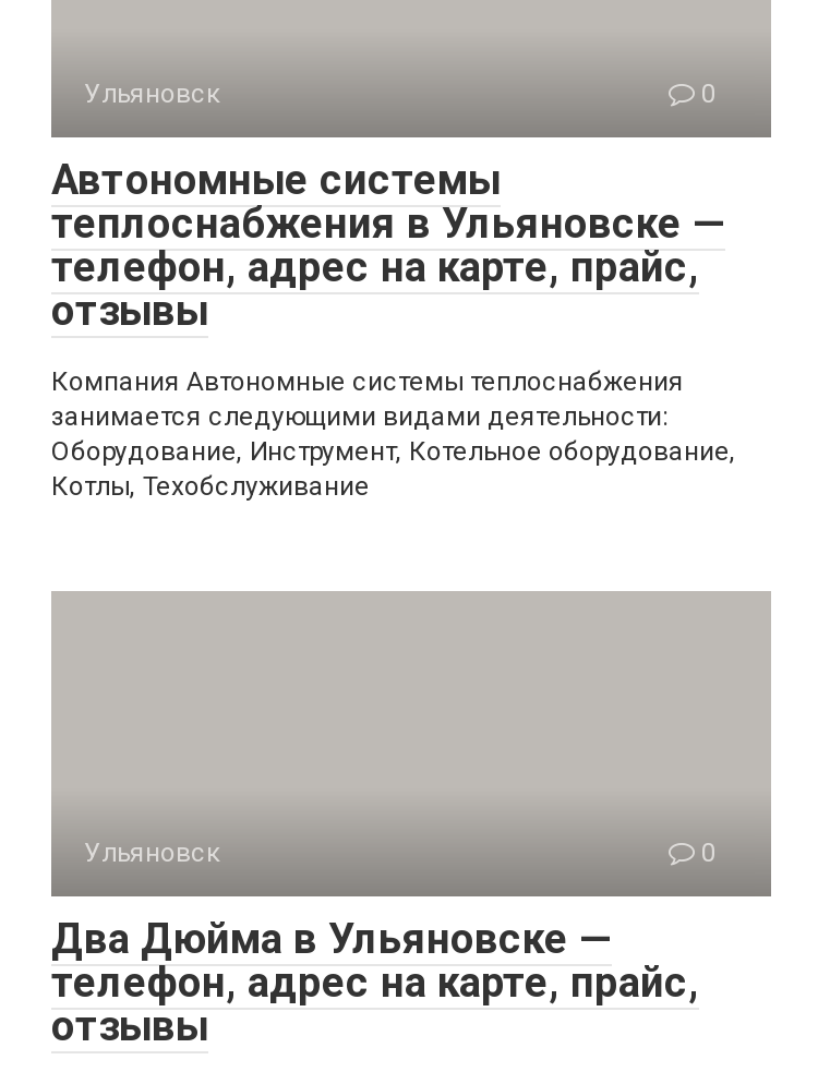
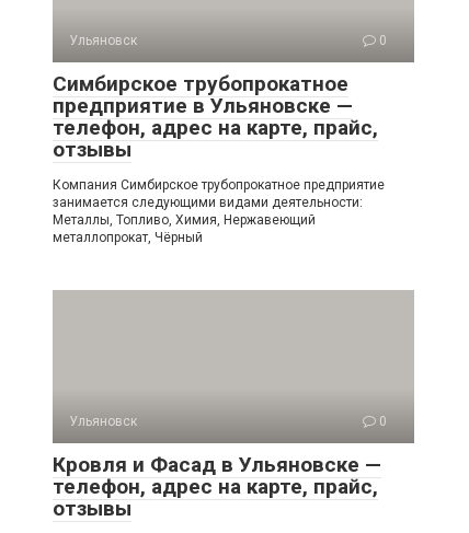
- Автономные системы
- теплоснабжения в Ульяновске —
+ Симбирское трубопрокатное
+ предприятие в Ульяновске —

- Компания Автономные системы теплоснабжения
+ Компания Симбирское трубопрокатное предприятие

- Оборудование, Инструмент, Котельное оборудование,
- Котлы, Техобслуживание
+ Металлы, Топливо, Химия, Нержавеющий
+ металлопрокат, Чёрный

- Два Дюйма в Ульяновске —
+ Кровля и Фасад в Ульяновске —
